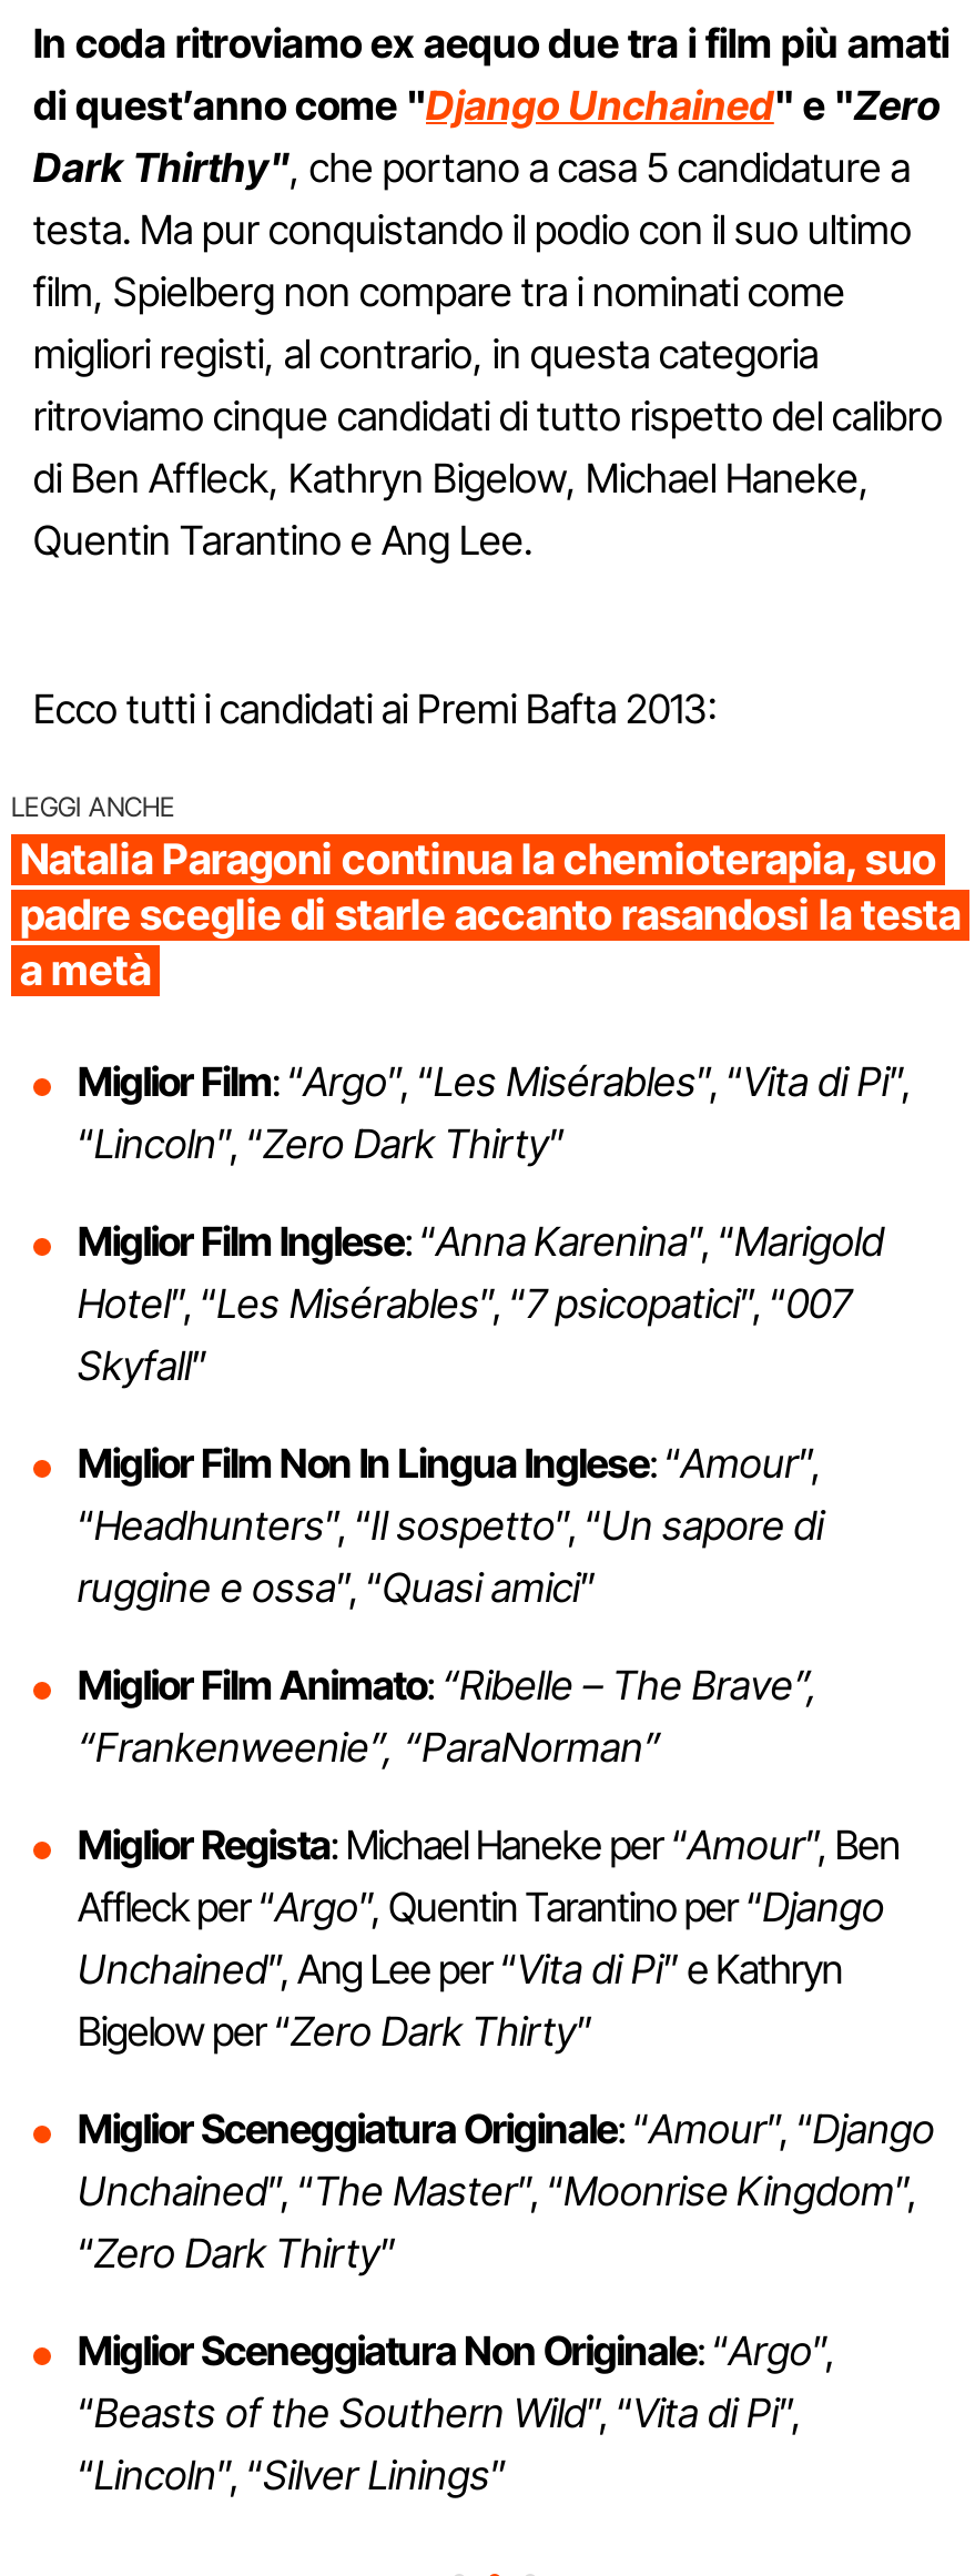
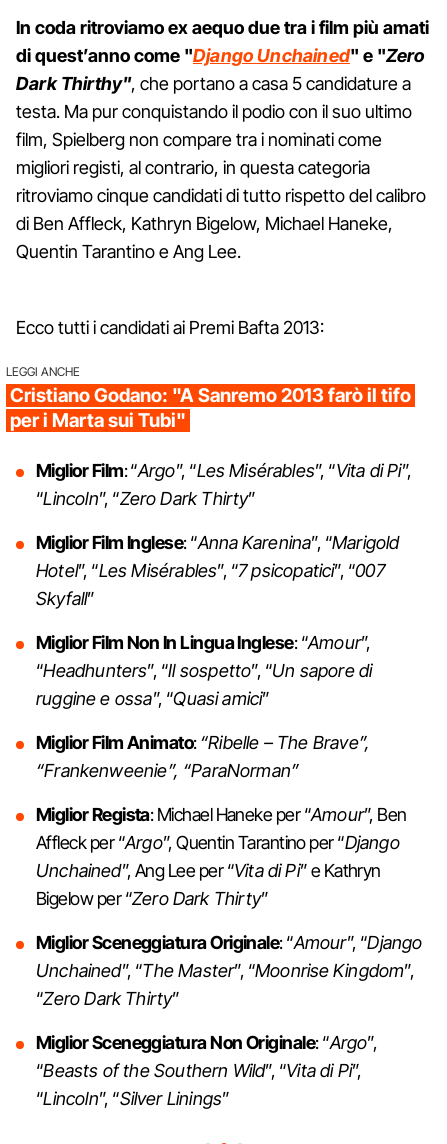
- Natalia Paragoni continua la chemioterapia, suo
- padre sceglie di starle accanto rasandosi la testa
- a metà
+ Cristiano Godano: "A Sanremo 2013 farò il tifo
+ per i Marta sui Tubi"
